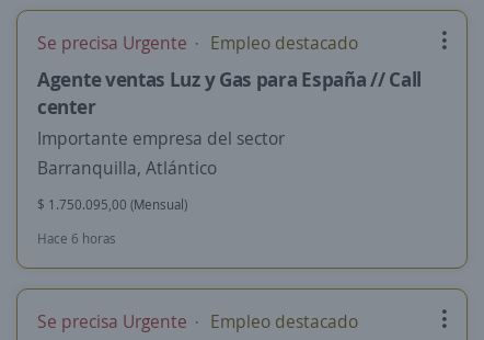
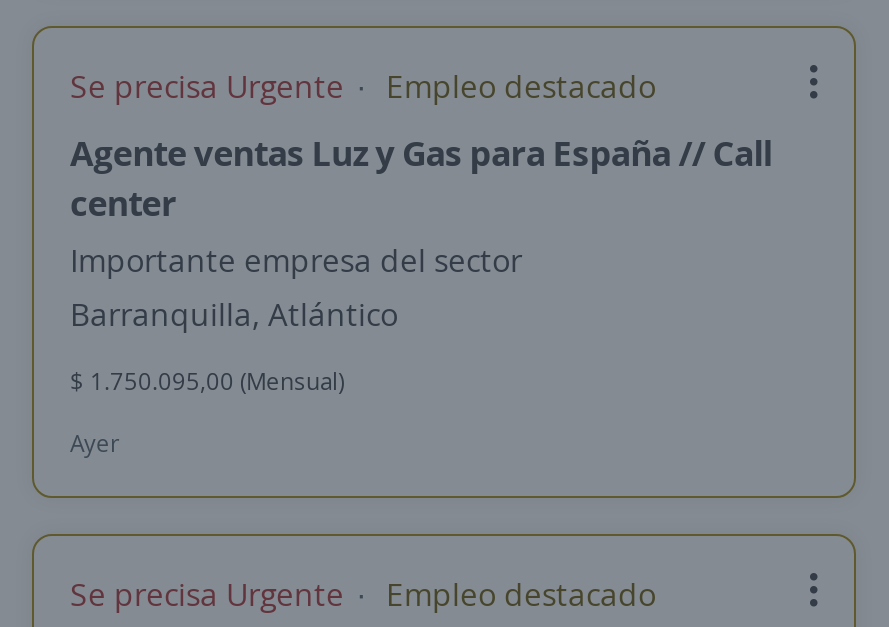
- Hace 6 horas
+ Ayer
